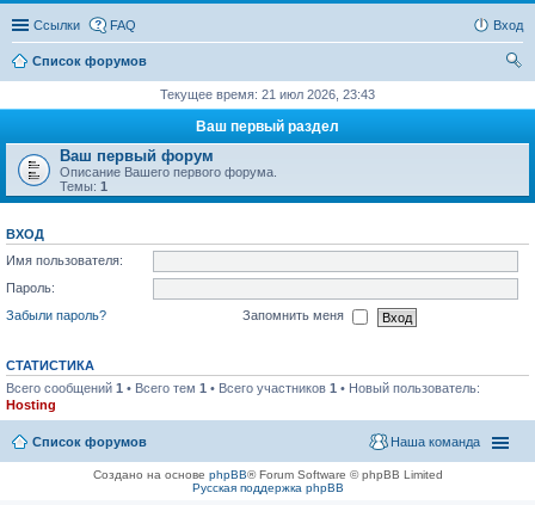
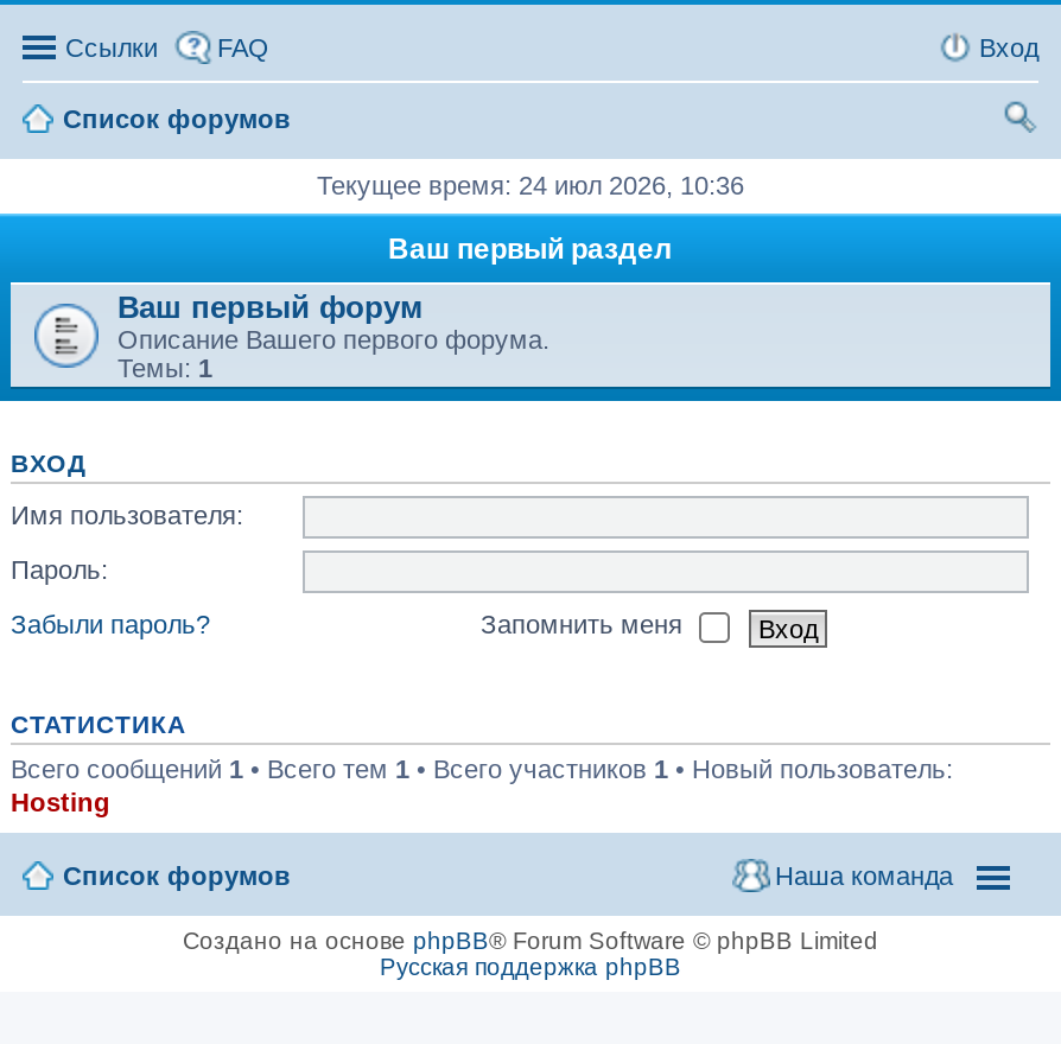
- Текущее время: 21 июл 2026, 23:43
+ Текущее время: 24 июл 2026, 10:36
